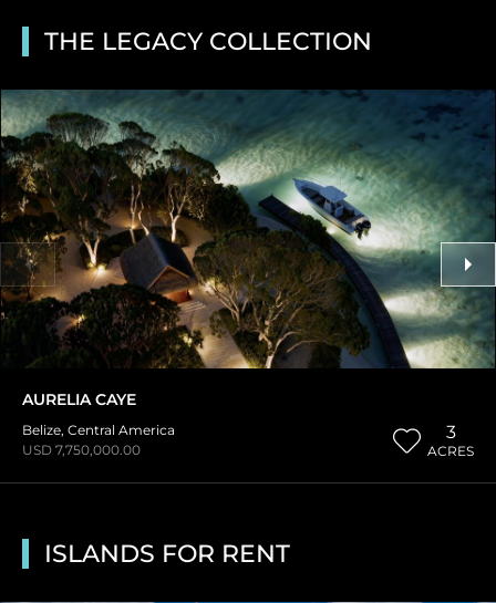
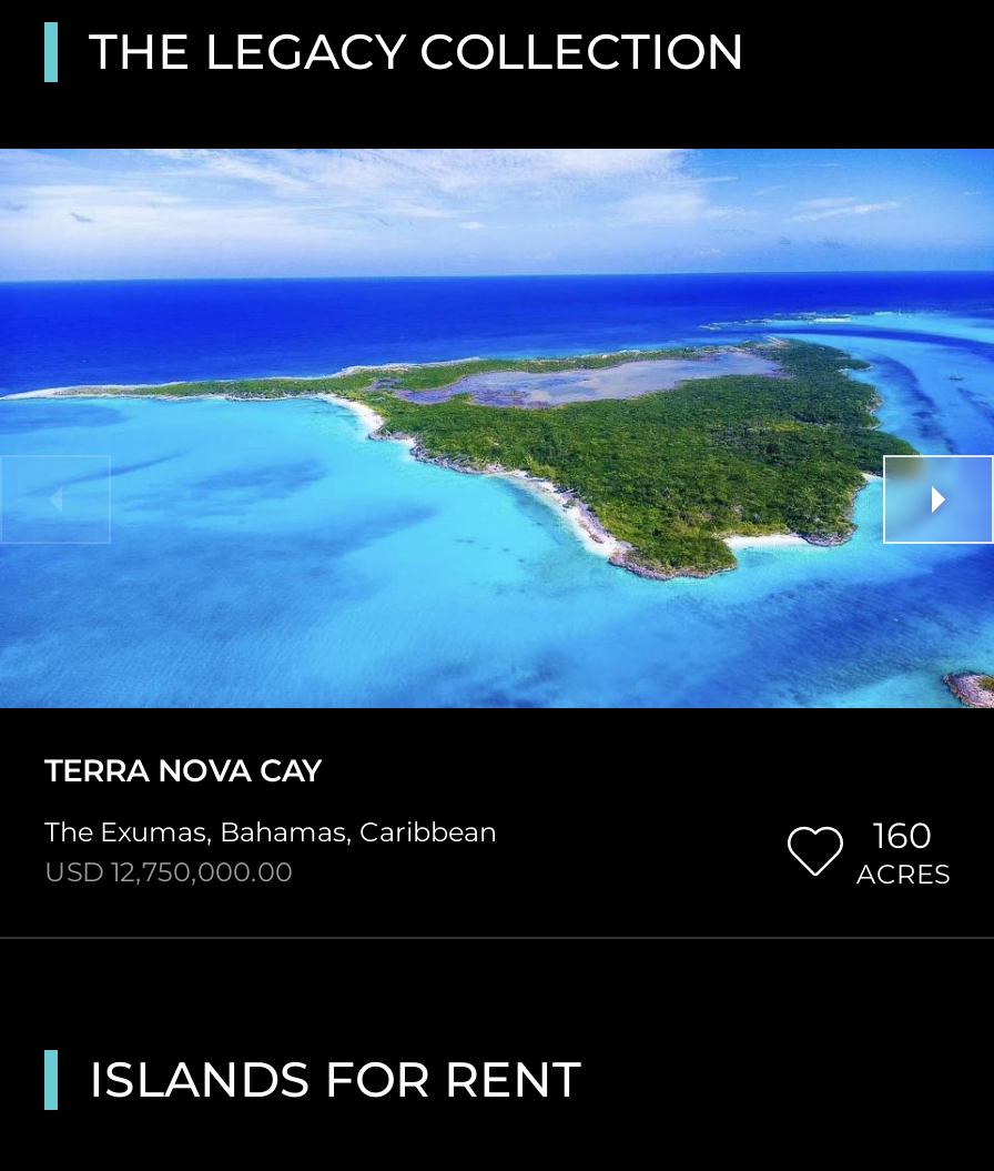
- [image]
- AURELIA CAYE
+ [image]
+ TERRA NOVA CAY

- Belize, Central America
- USD 7,750,000.00
+ The Exumas, Bahamas, Caribbean
+ USD 12,750,000.00

- 3
+ 160
